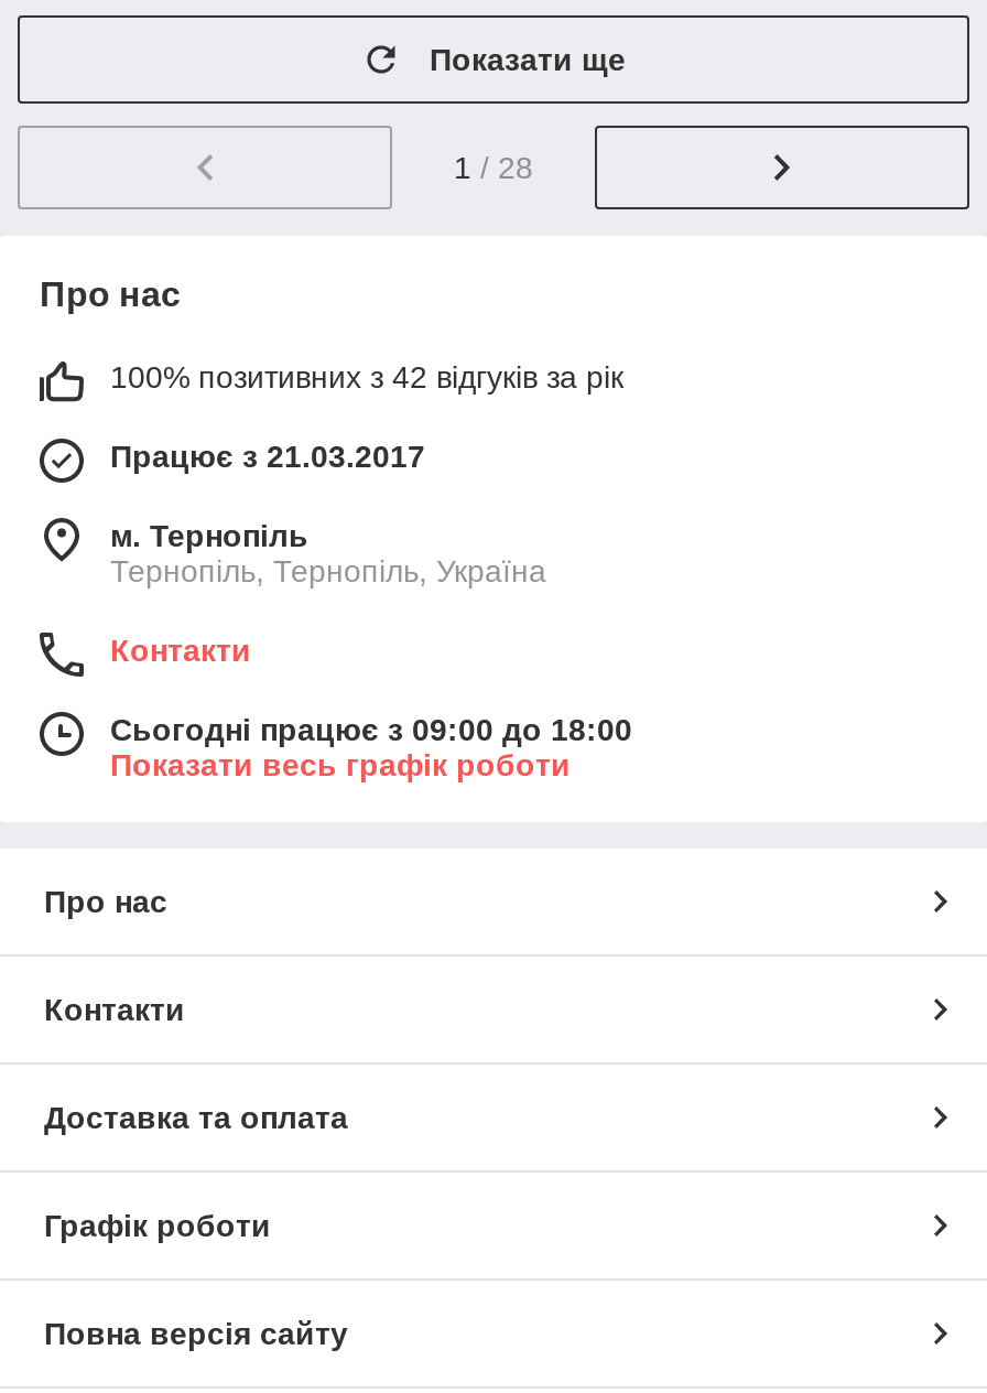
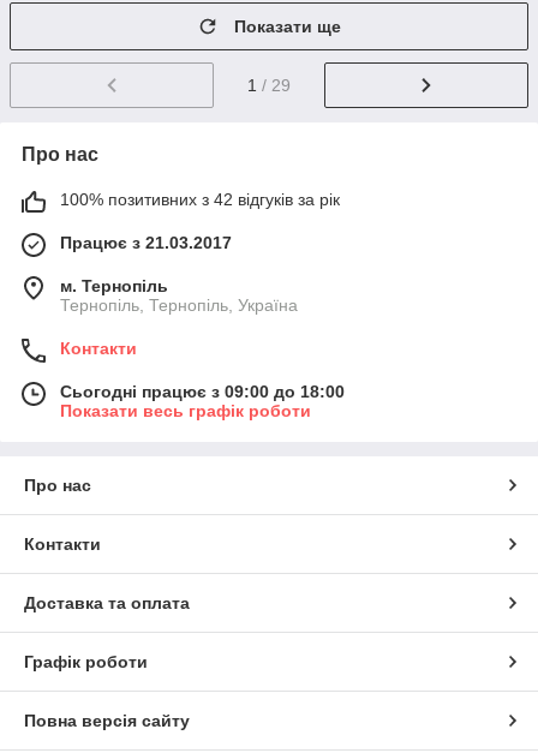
- 1 / 28
+ 1 / 29
